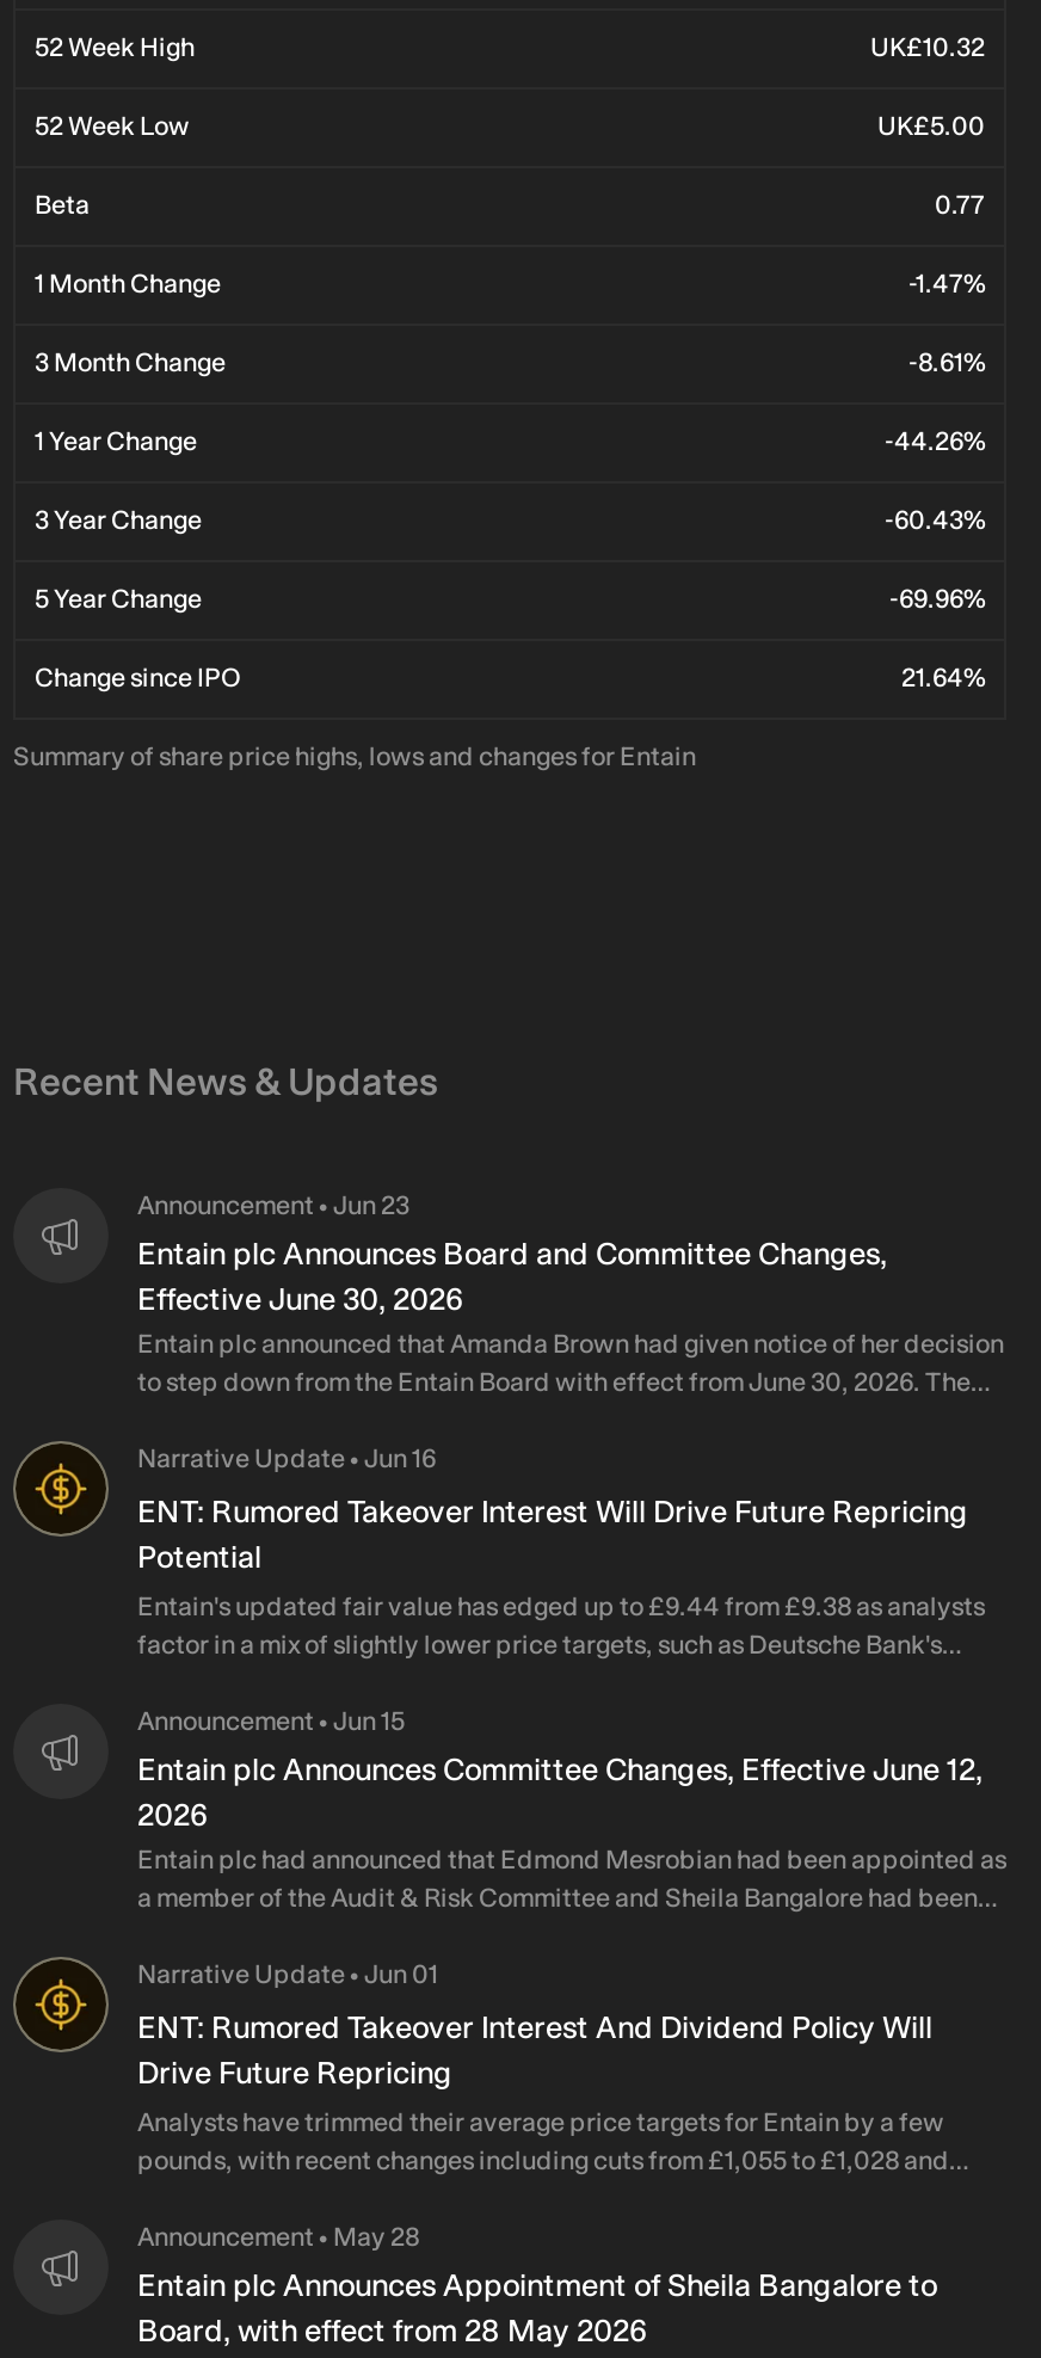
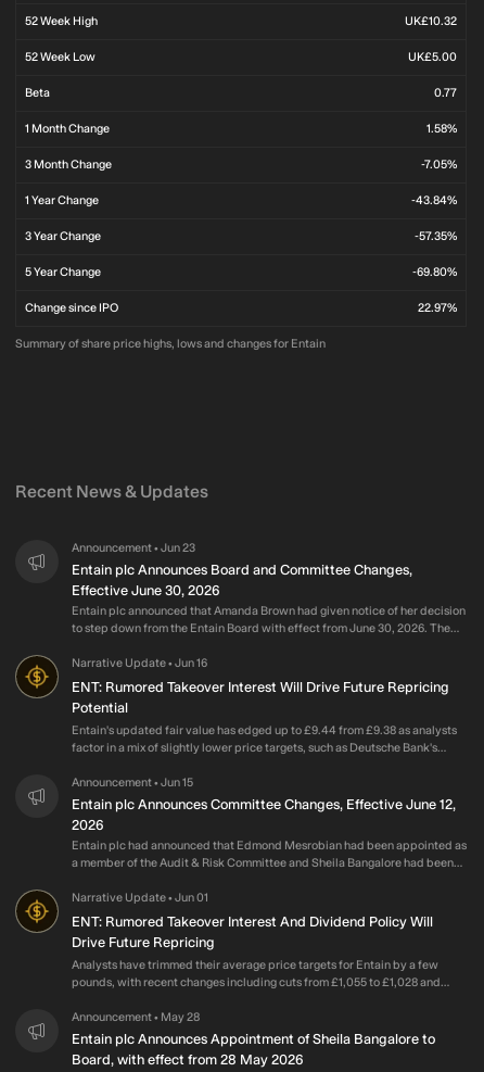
- -1.47%
+ 1.58%

- -8.61%
+ -7.05%

- -44.26%
+ -43.84%

- -60.43%
+ -57.35%

- -69.96%
+ -69.80%

- 21.64%
+ 22.97%
